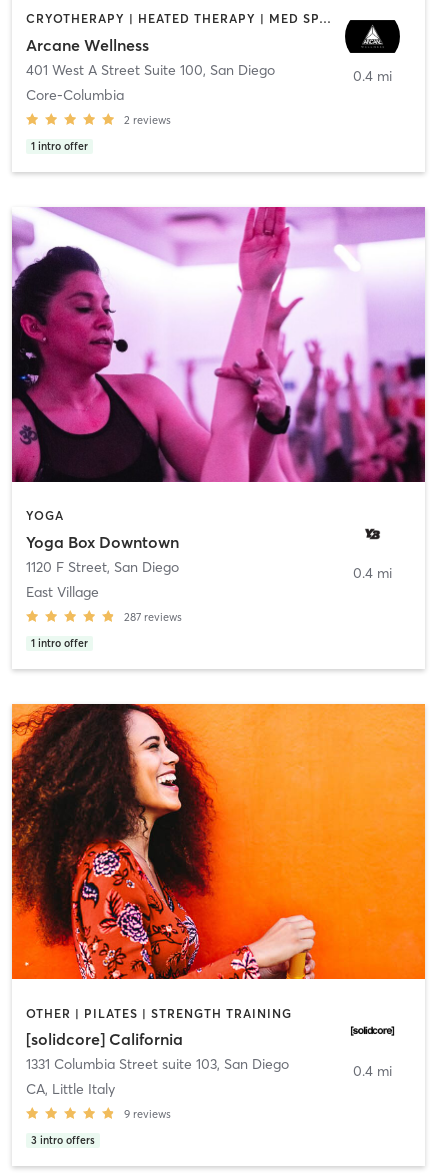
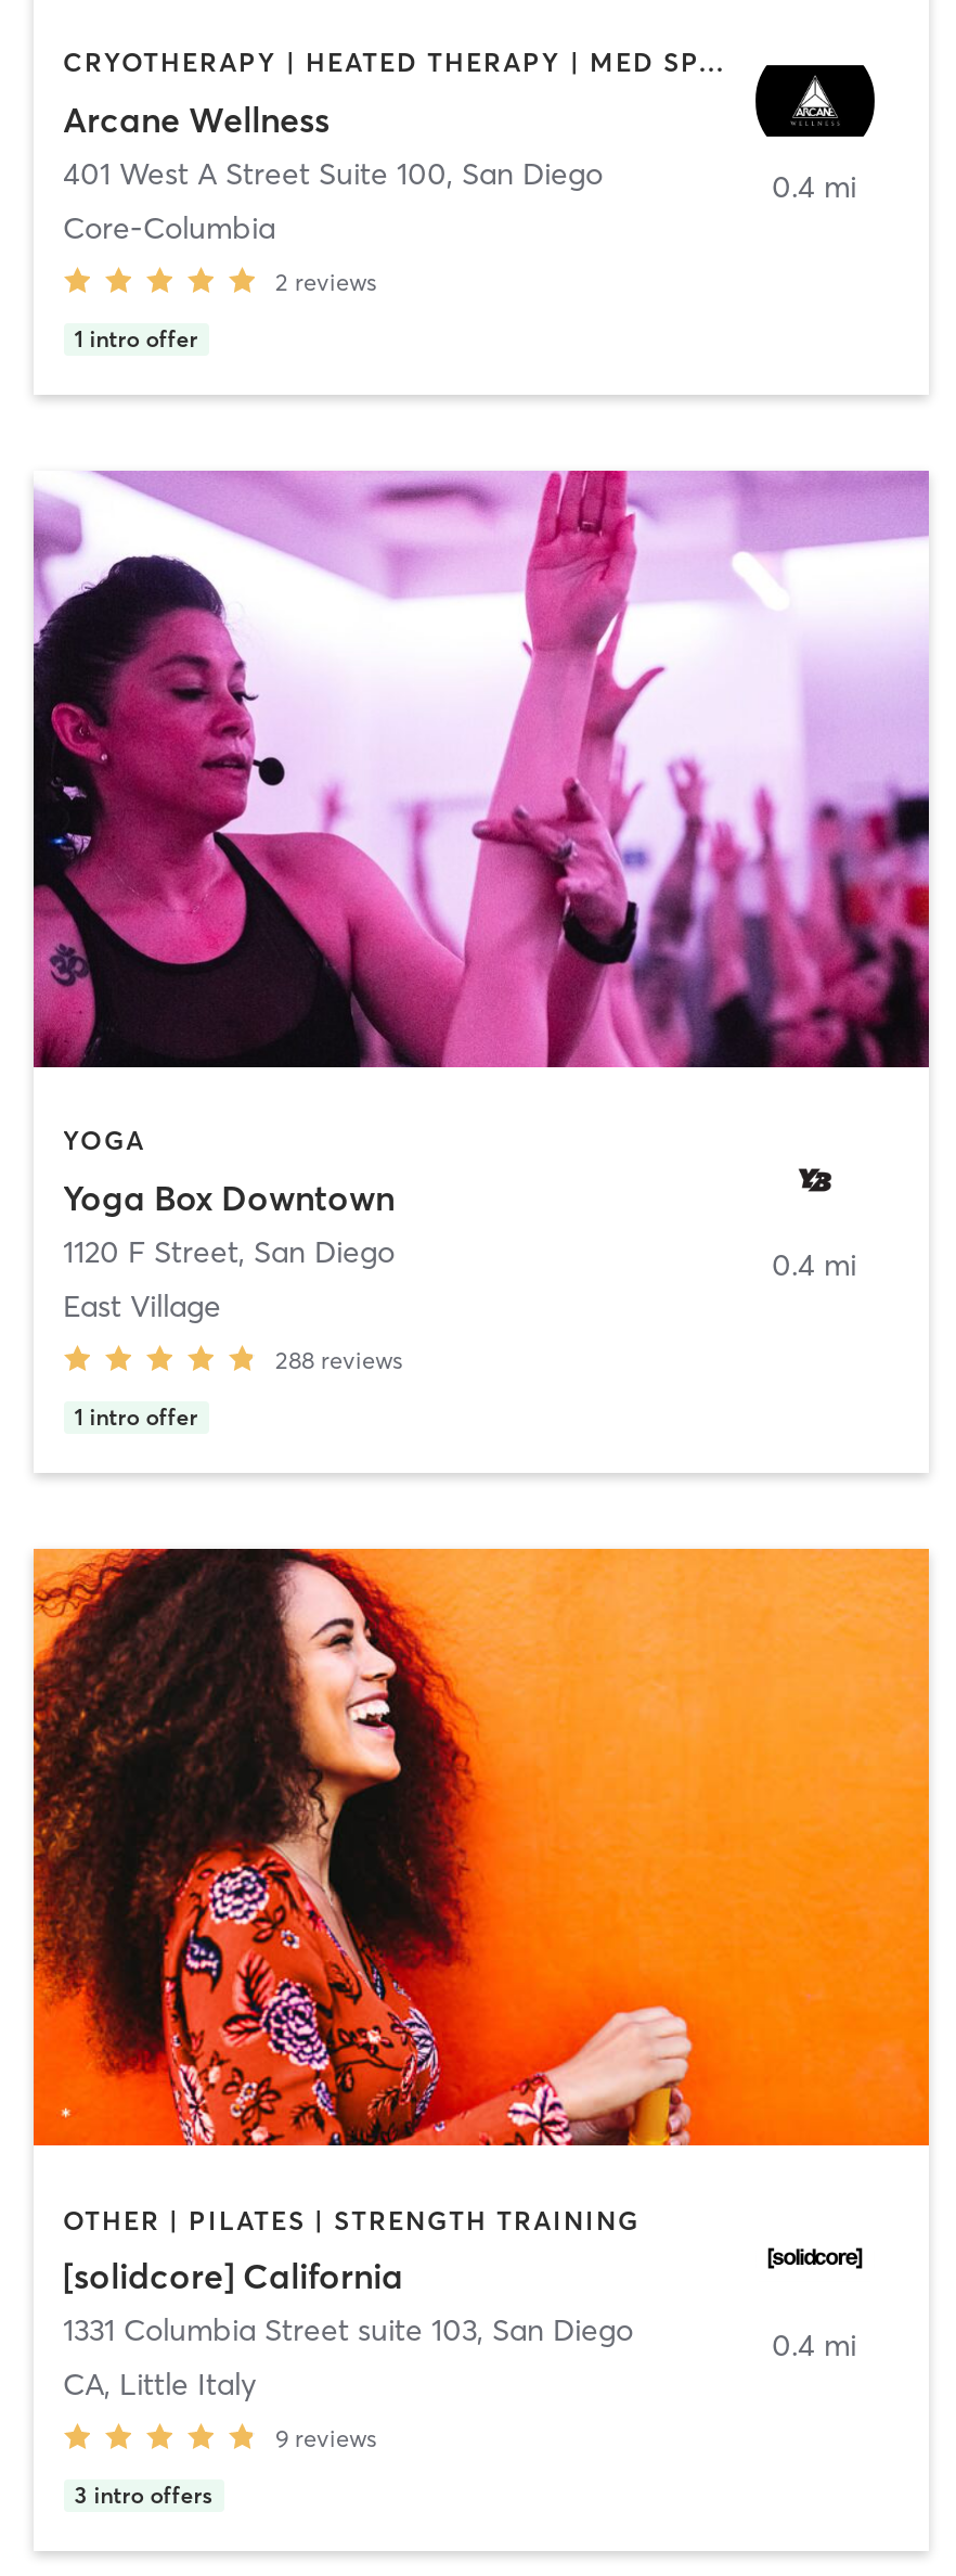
- 287 reviews
+ 288 reviews
